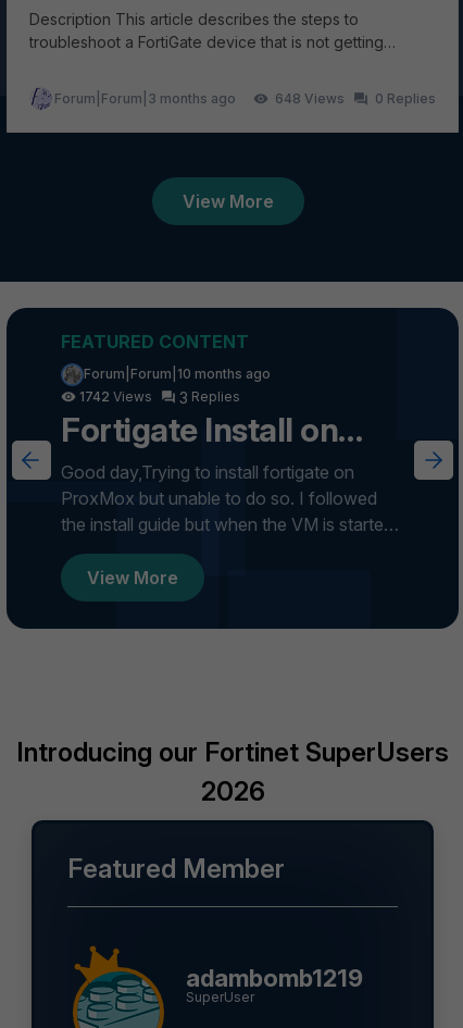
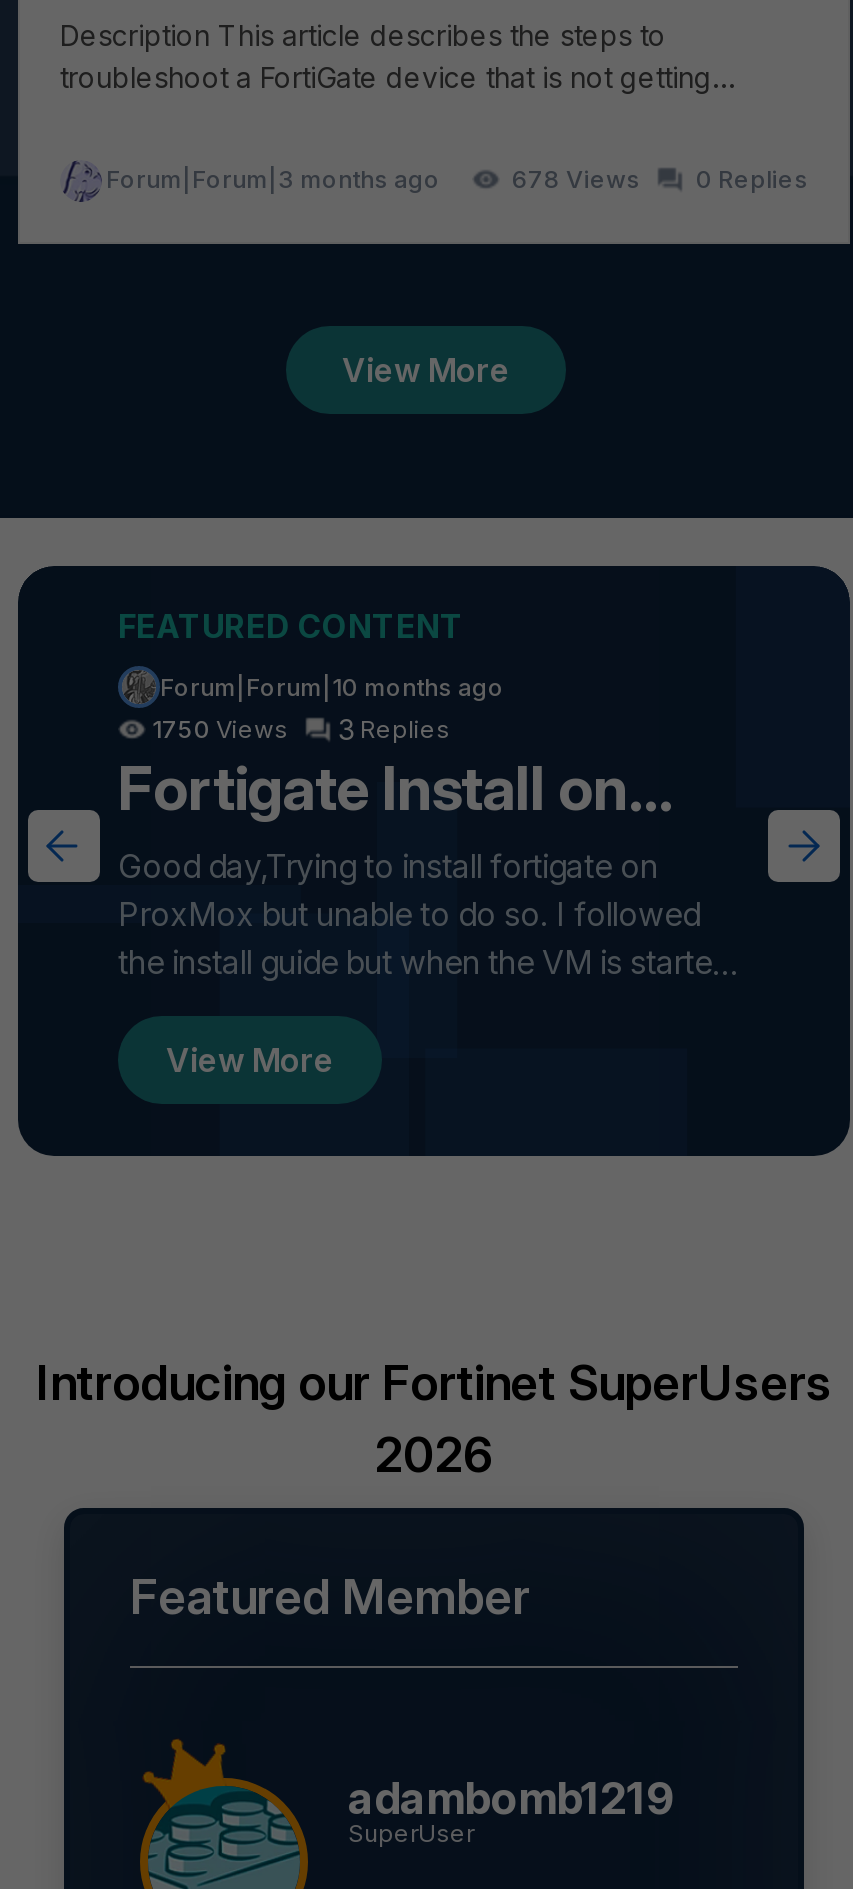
- 648
+ 678

- 1742
+ 1750
